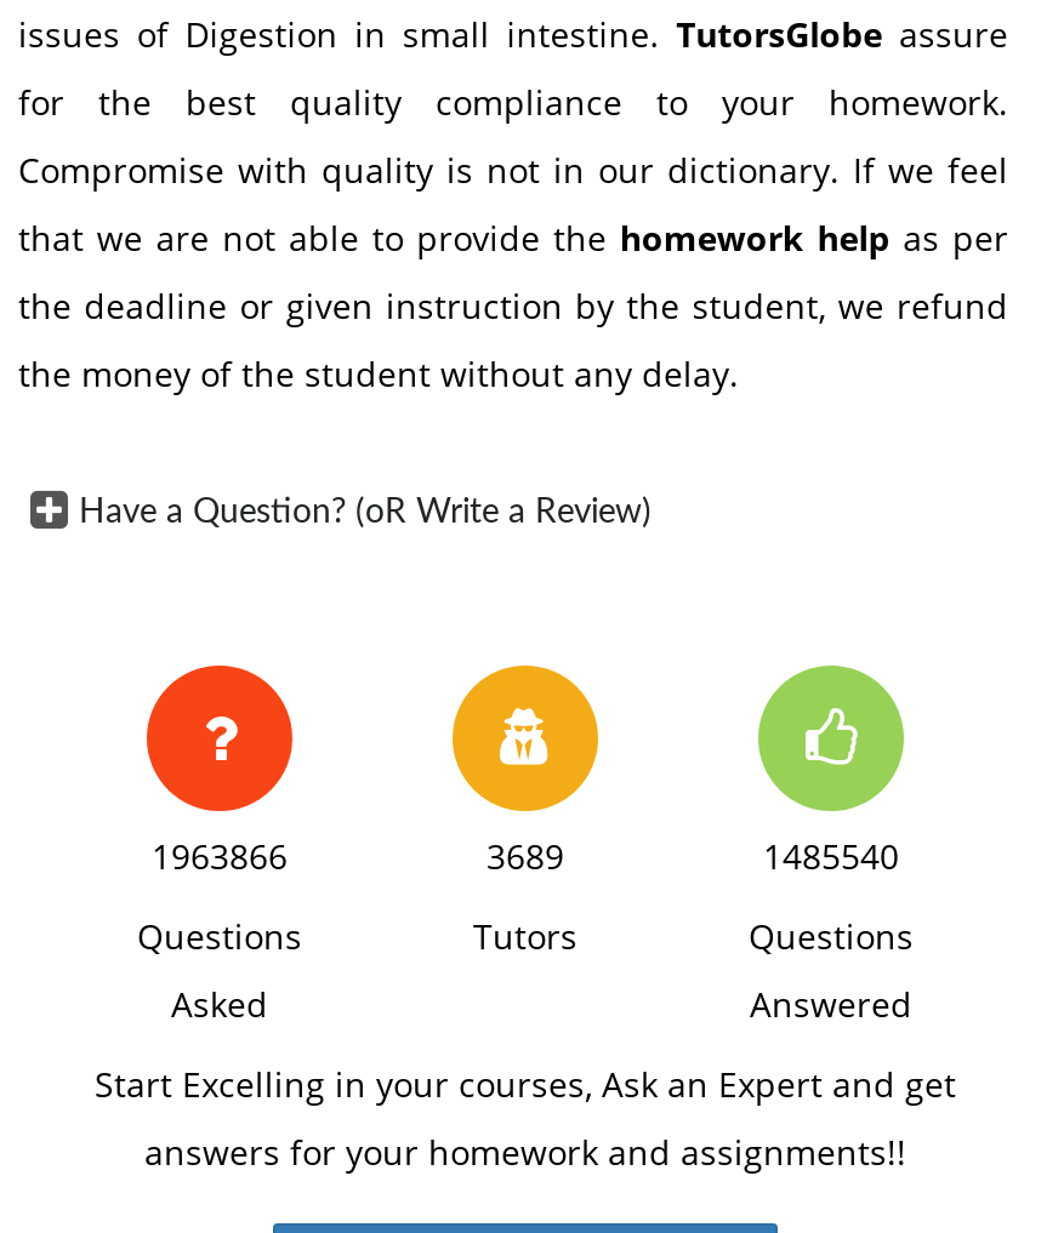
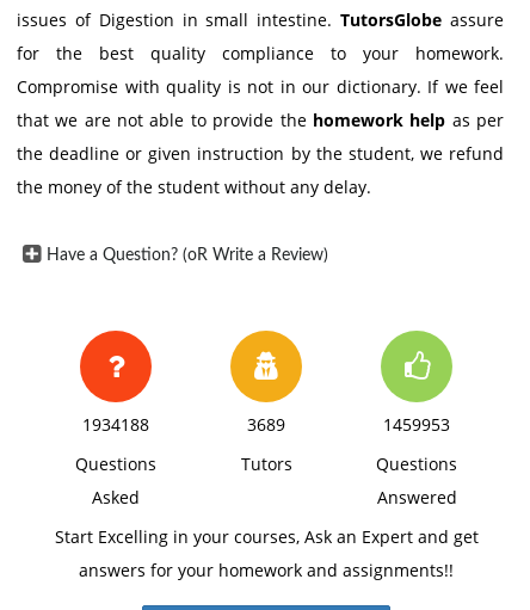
- 1963866
+ 1934188

- 1485540
+ 1459953
